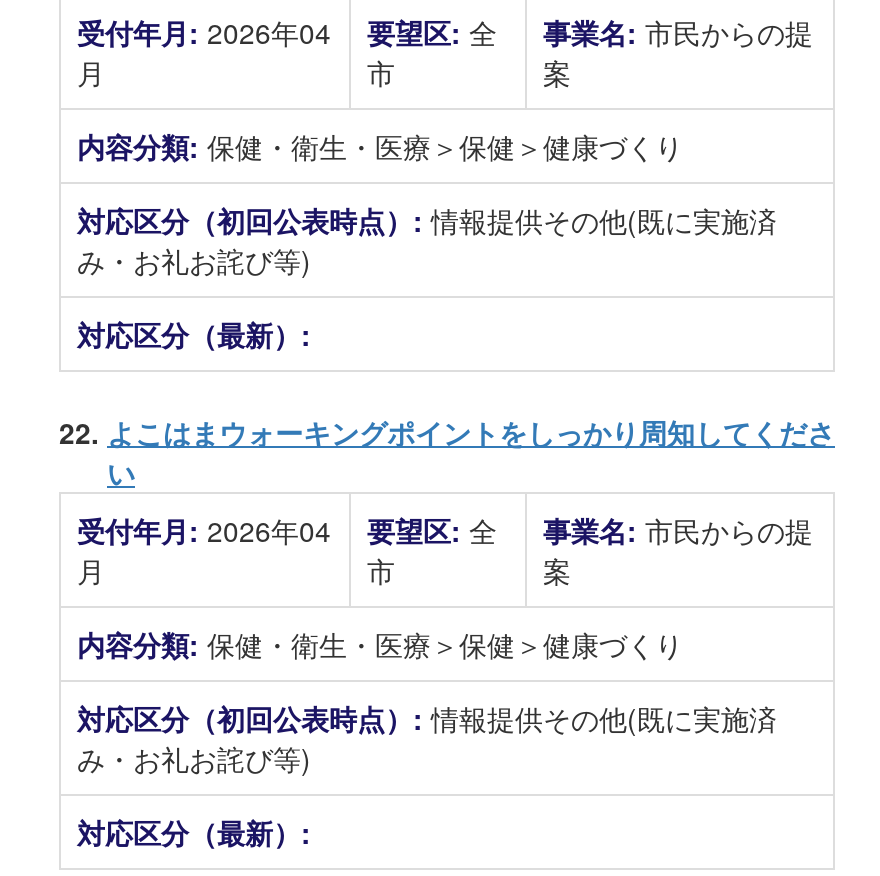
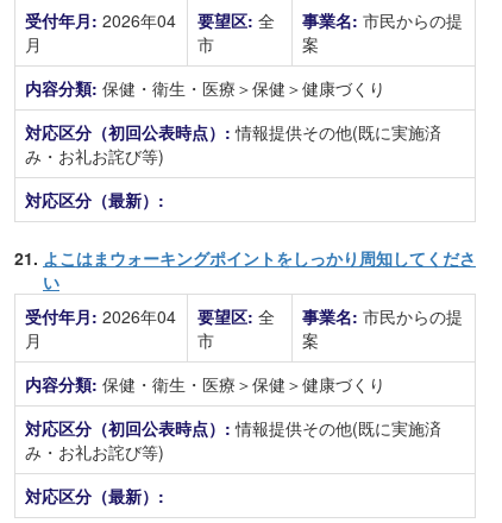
- 22. よこはまウォーキングポイントをしっかり周知してくださ
+ 21. よこはまウォーキングポイントをしっかり周知してくださ
